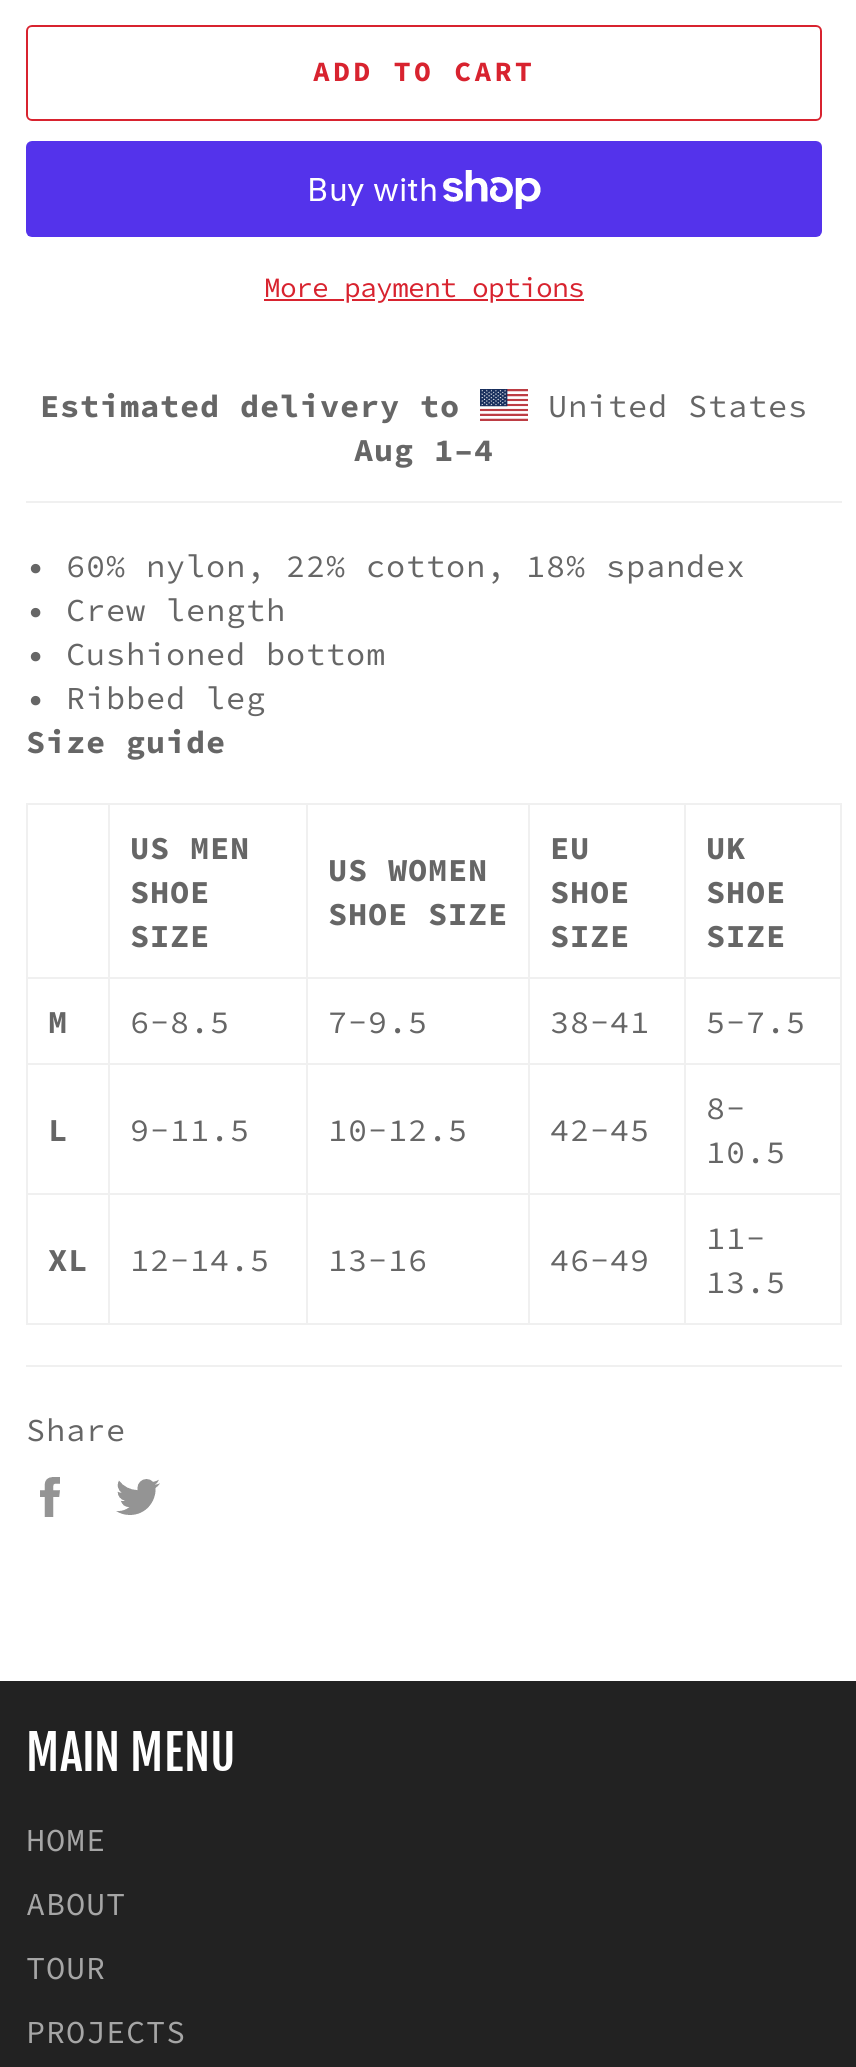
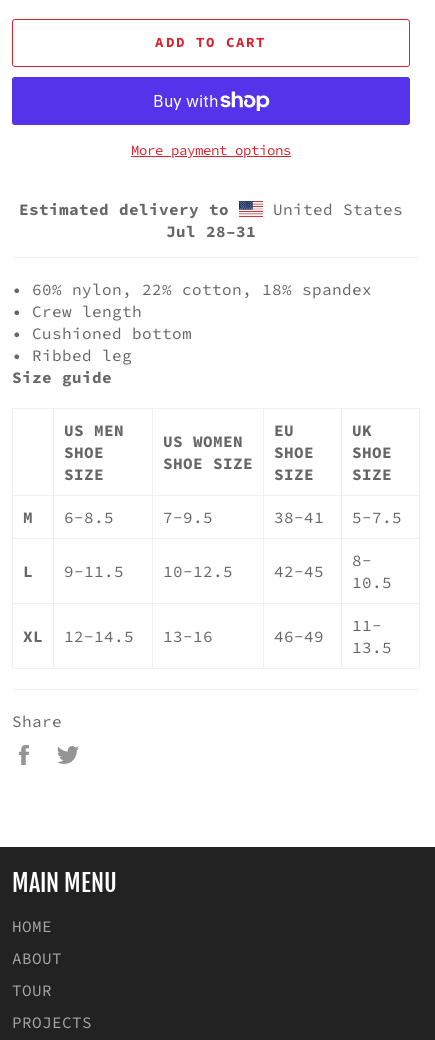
- Aug 1–4
+ Jul 28–31
